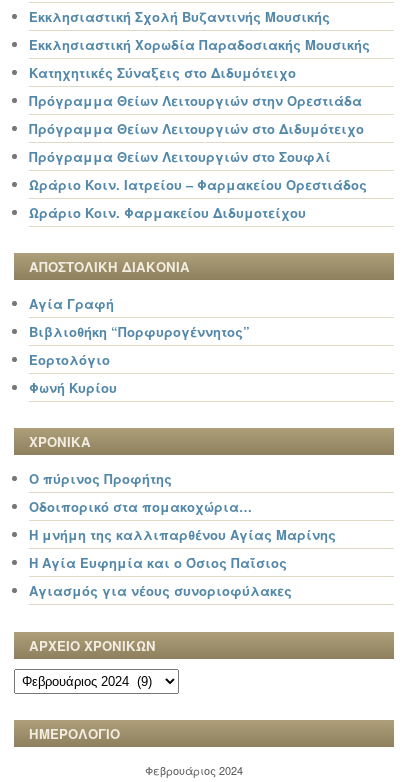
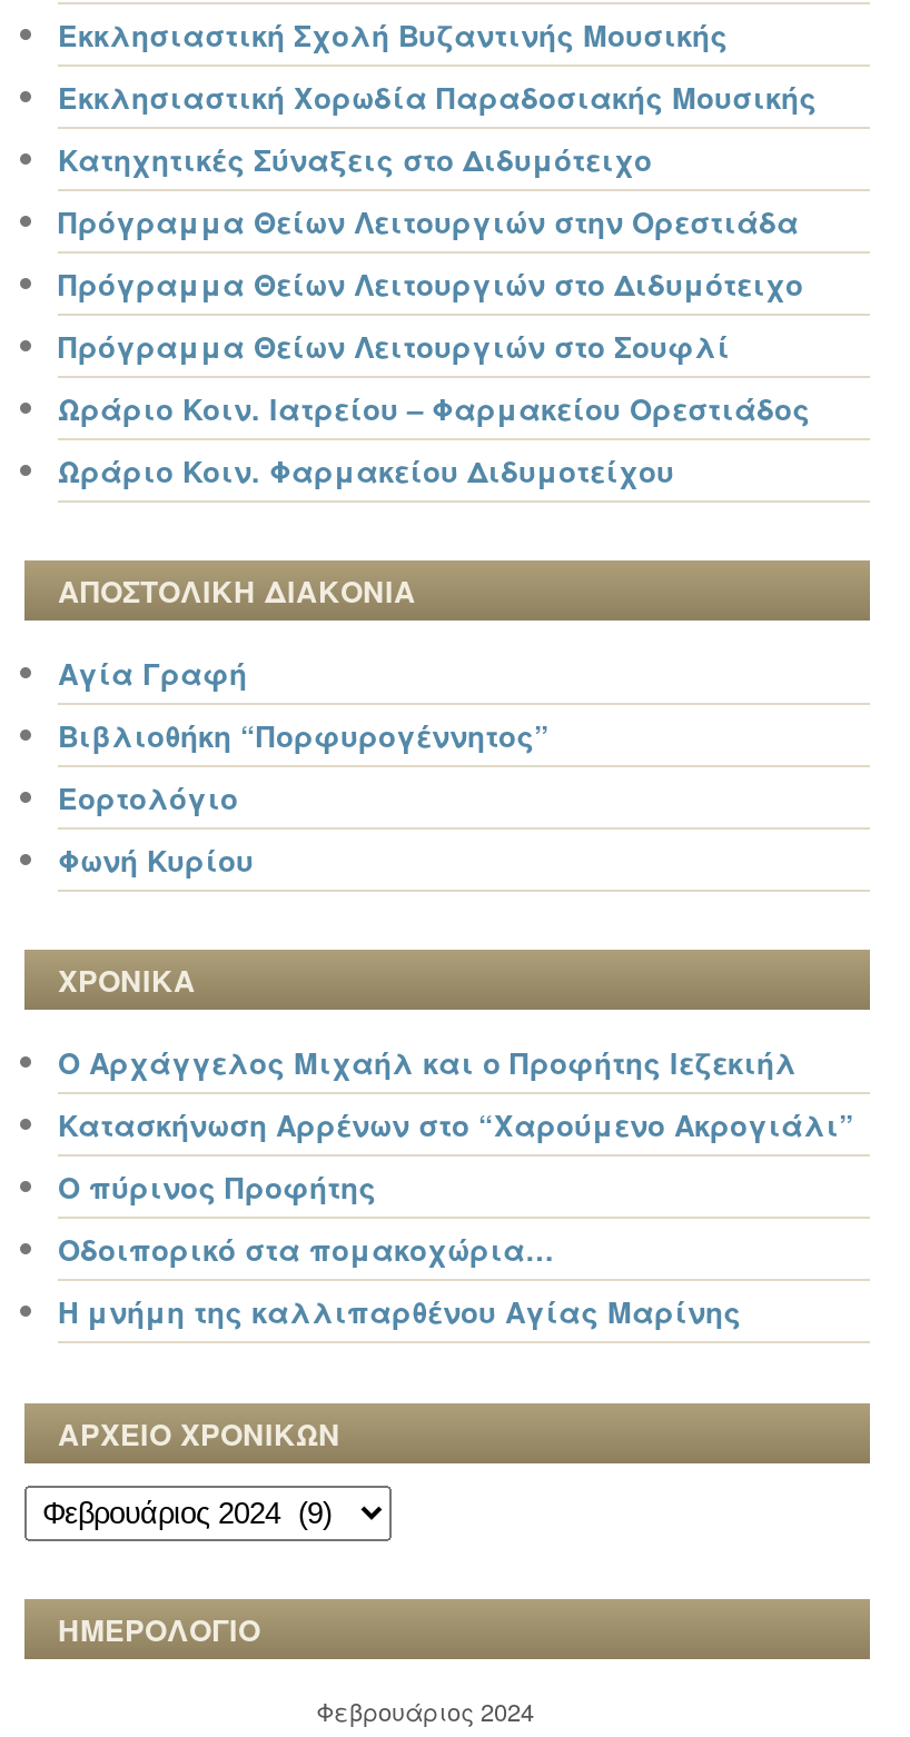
+ Ο Αρχάγγελος Μιχαήλ και ο Προφήτης Ιεζεκιήλ
+ Κατασκήνωση Αρρένων στο “Χαρούμενο Ακρογιάλι”

moved down: Ο πύρινος Προφήτης | Οδοιπορικό στα πομακοχώρια… | Η μνήμη της καλλιπαρθένου Αγίας Μαρίνης

- Η Αγία Ευφημία και ο Όσιος Παΐσιος
- Αγιασμός για νέους συνοριοφύλακες
